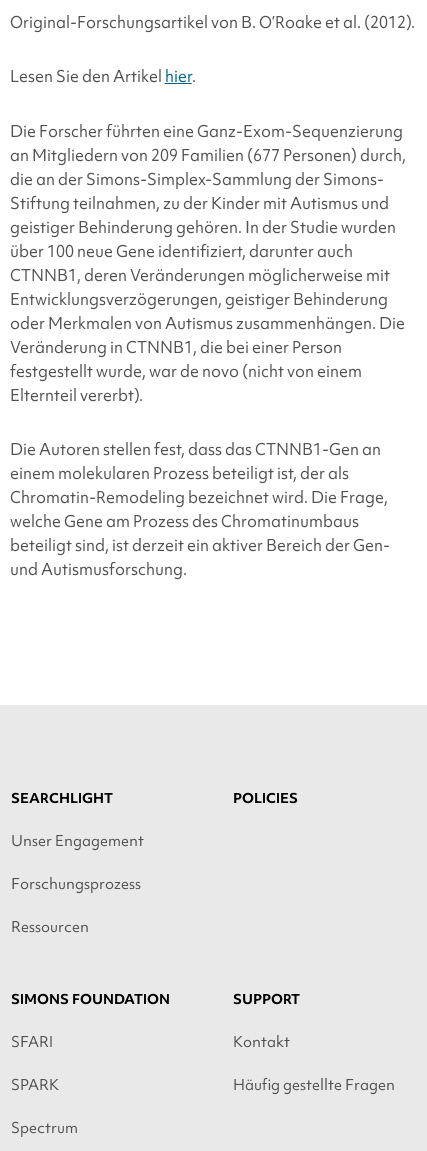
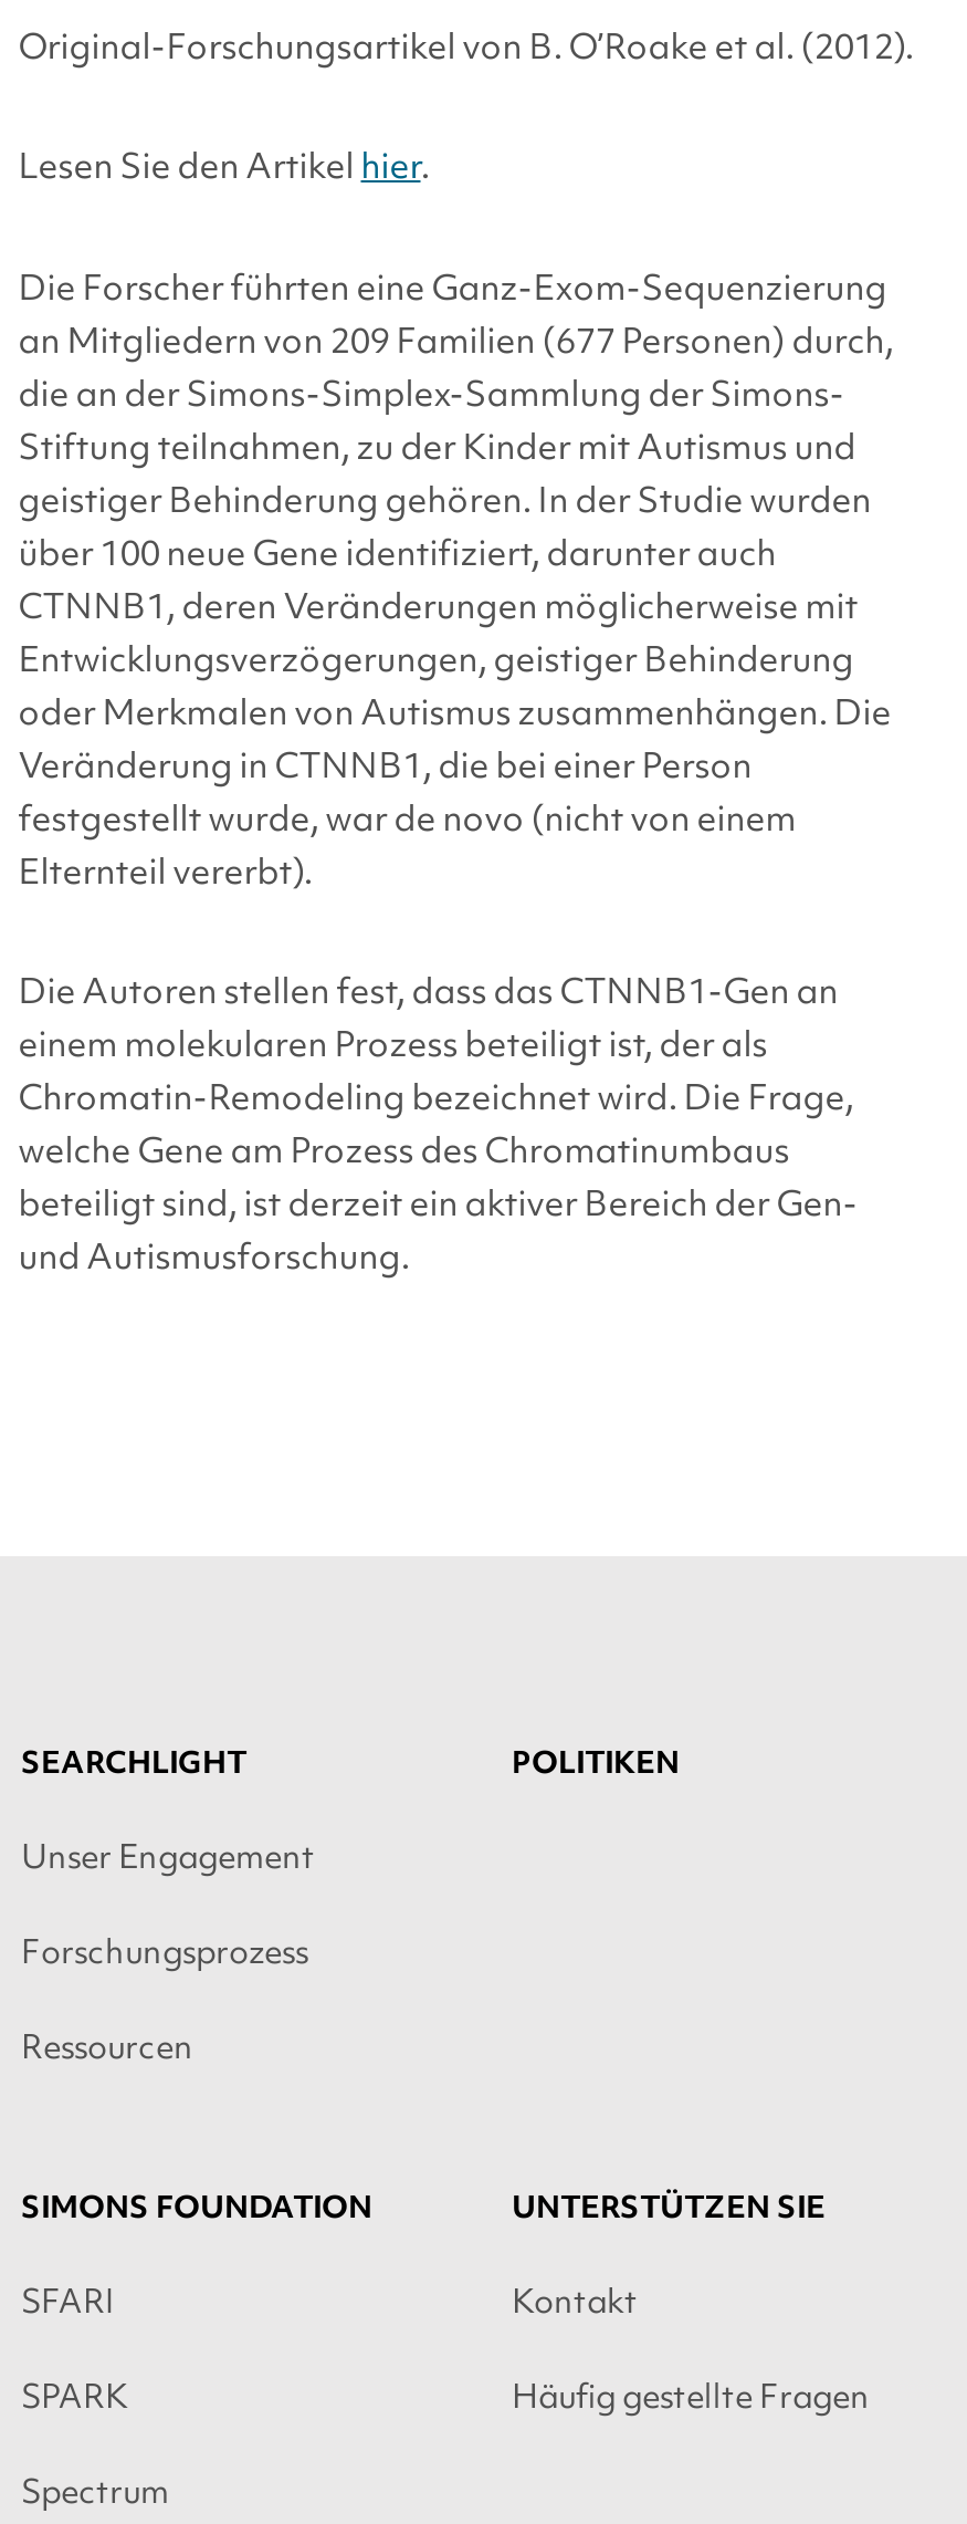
- POLICIES
+ POLITIKEN

- SUPPORT
+ UNTERSTÜTZEN SIE
